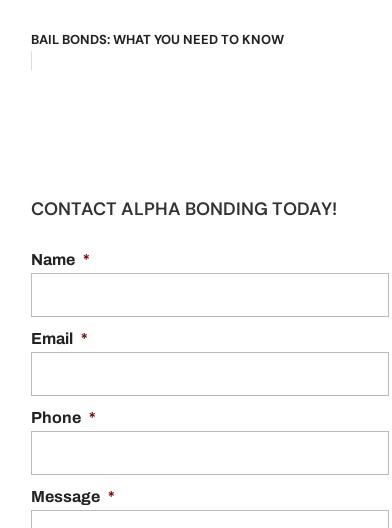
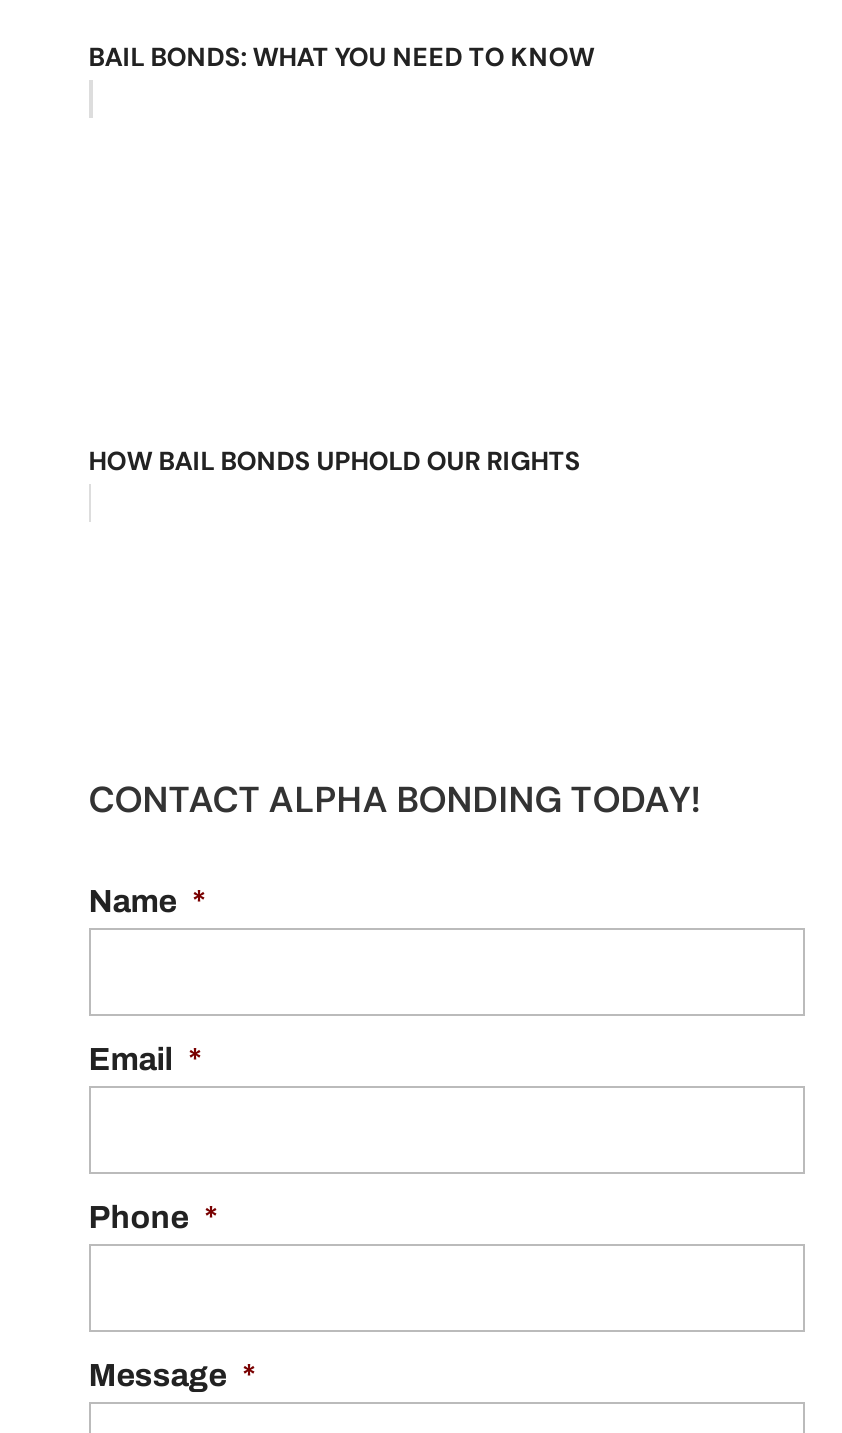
+ HOW BAIL BONDS UPHOLD OUR RIGHTS
